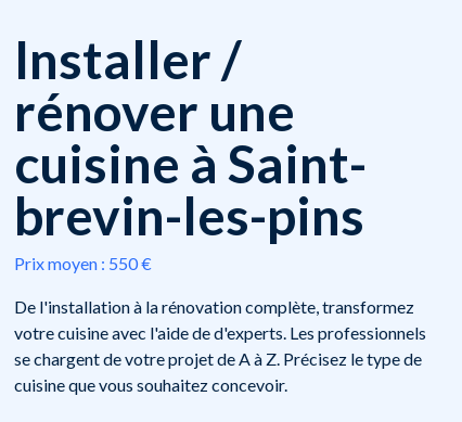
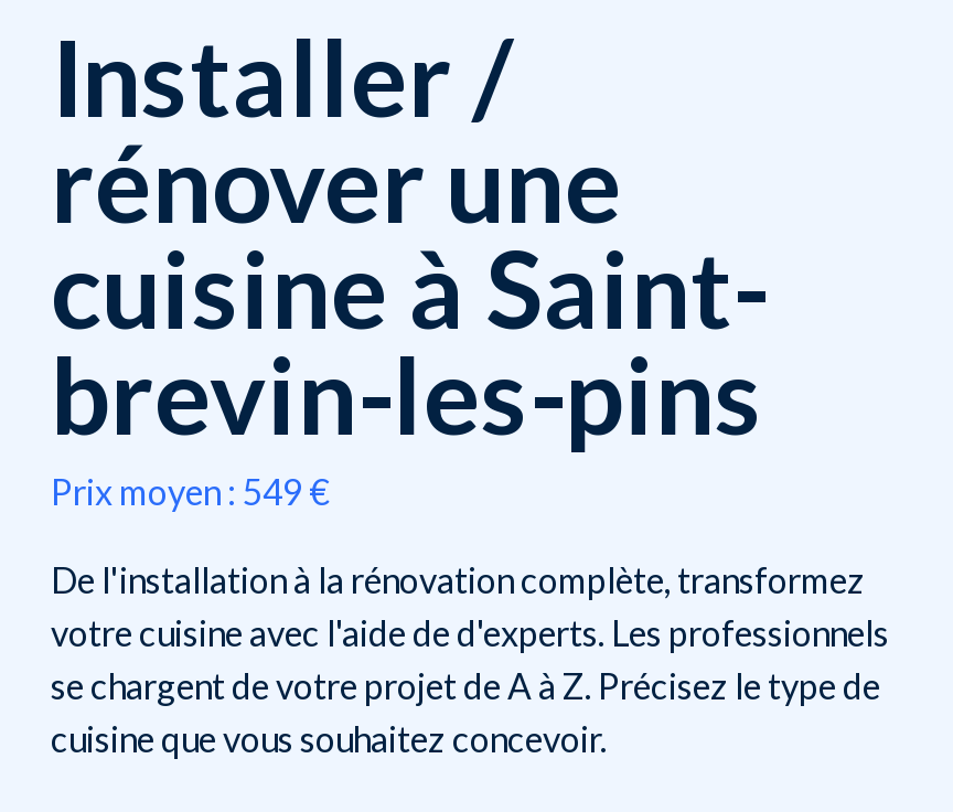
- Prix moyen : 550 €
+ Prix moyen : 549 €
